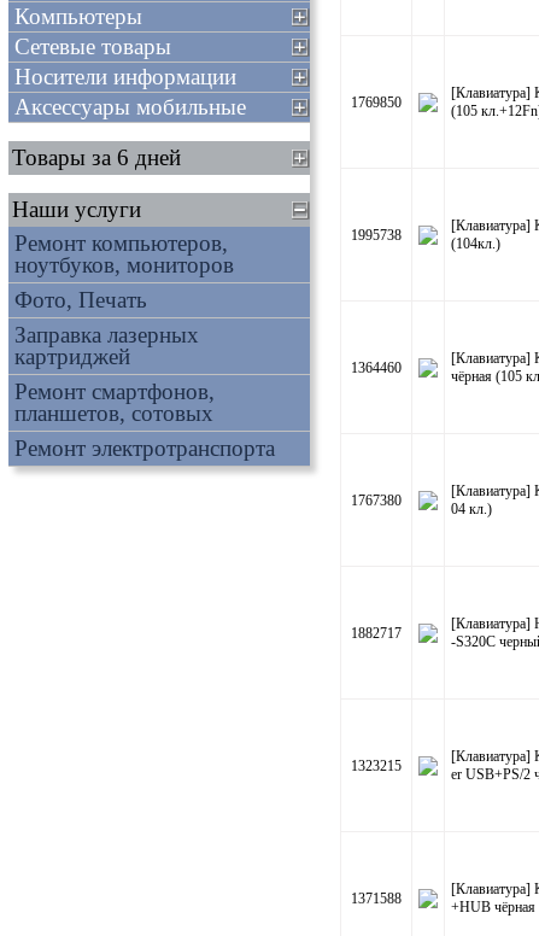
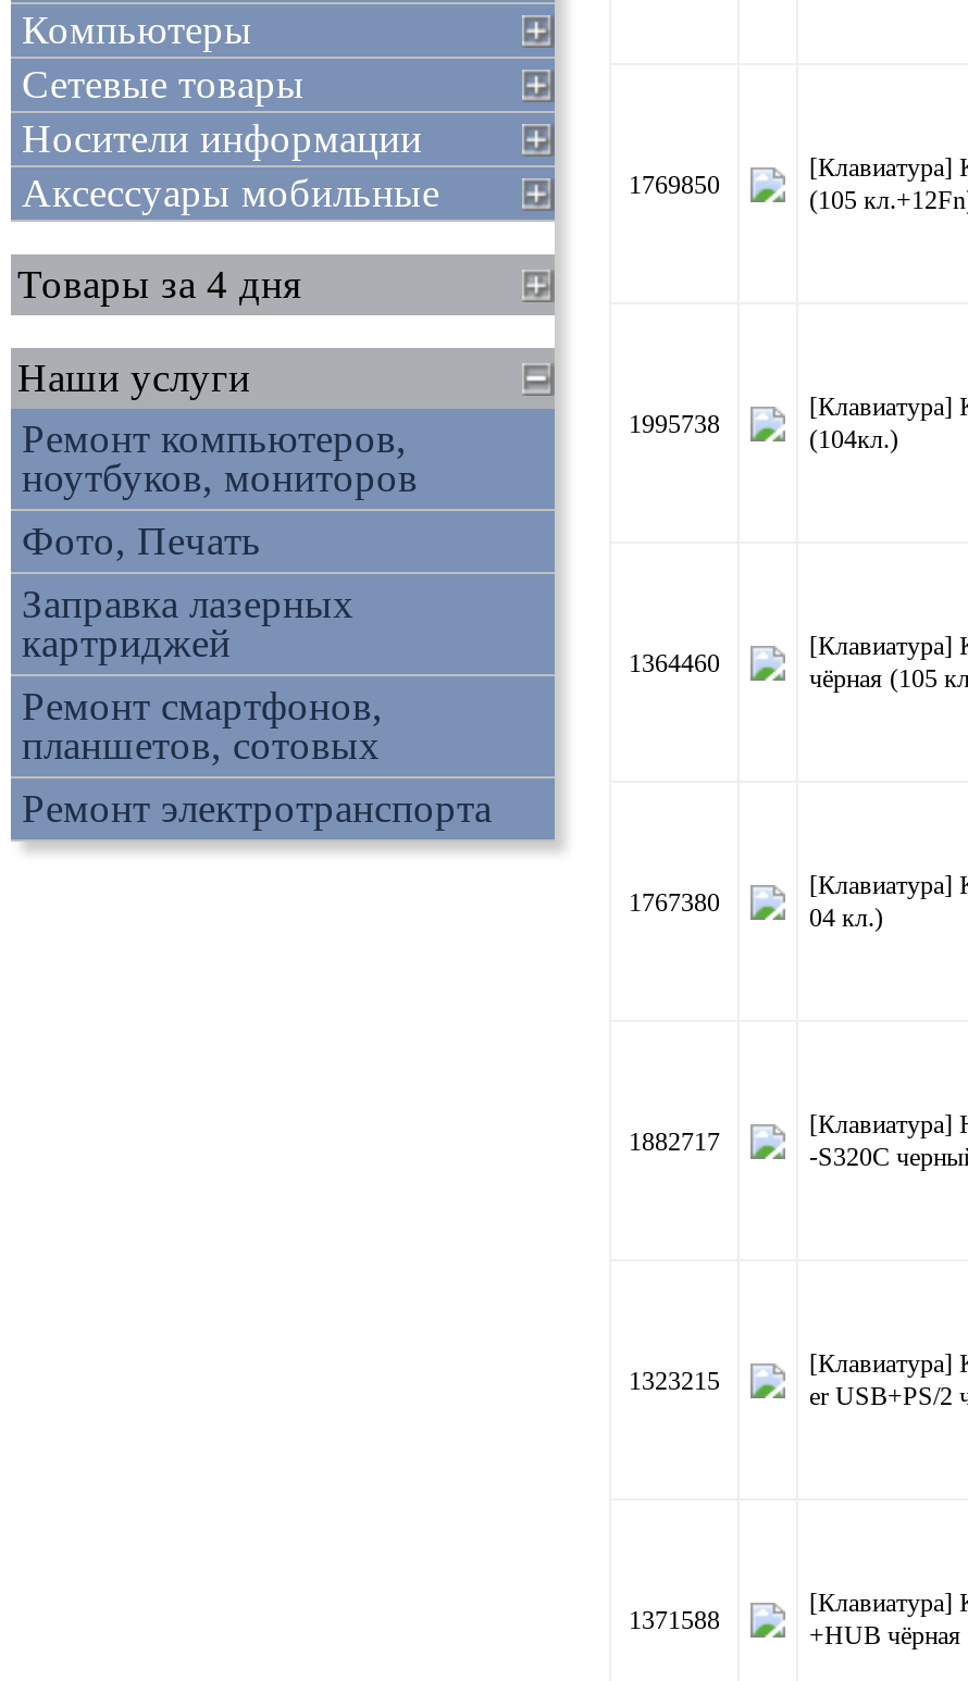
- Товары за 6 дней
+ Товары за 4 дня
